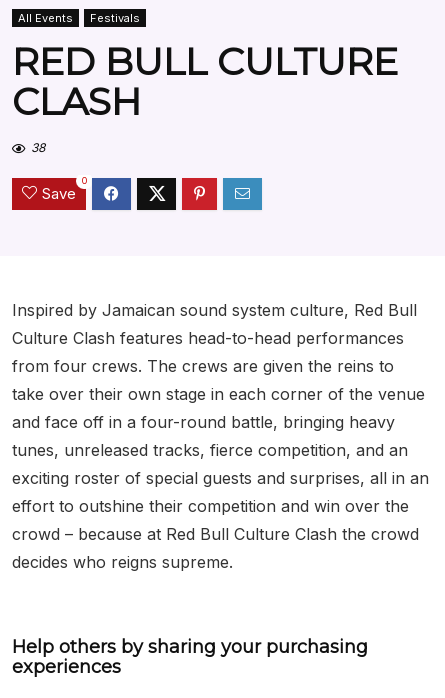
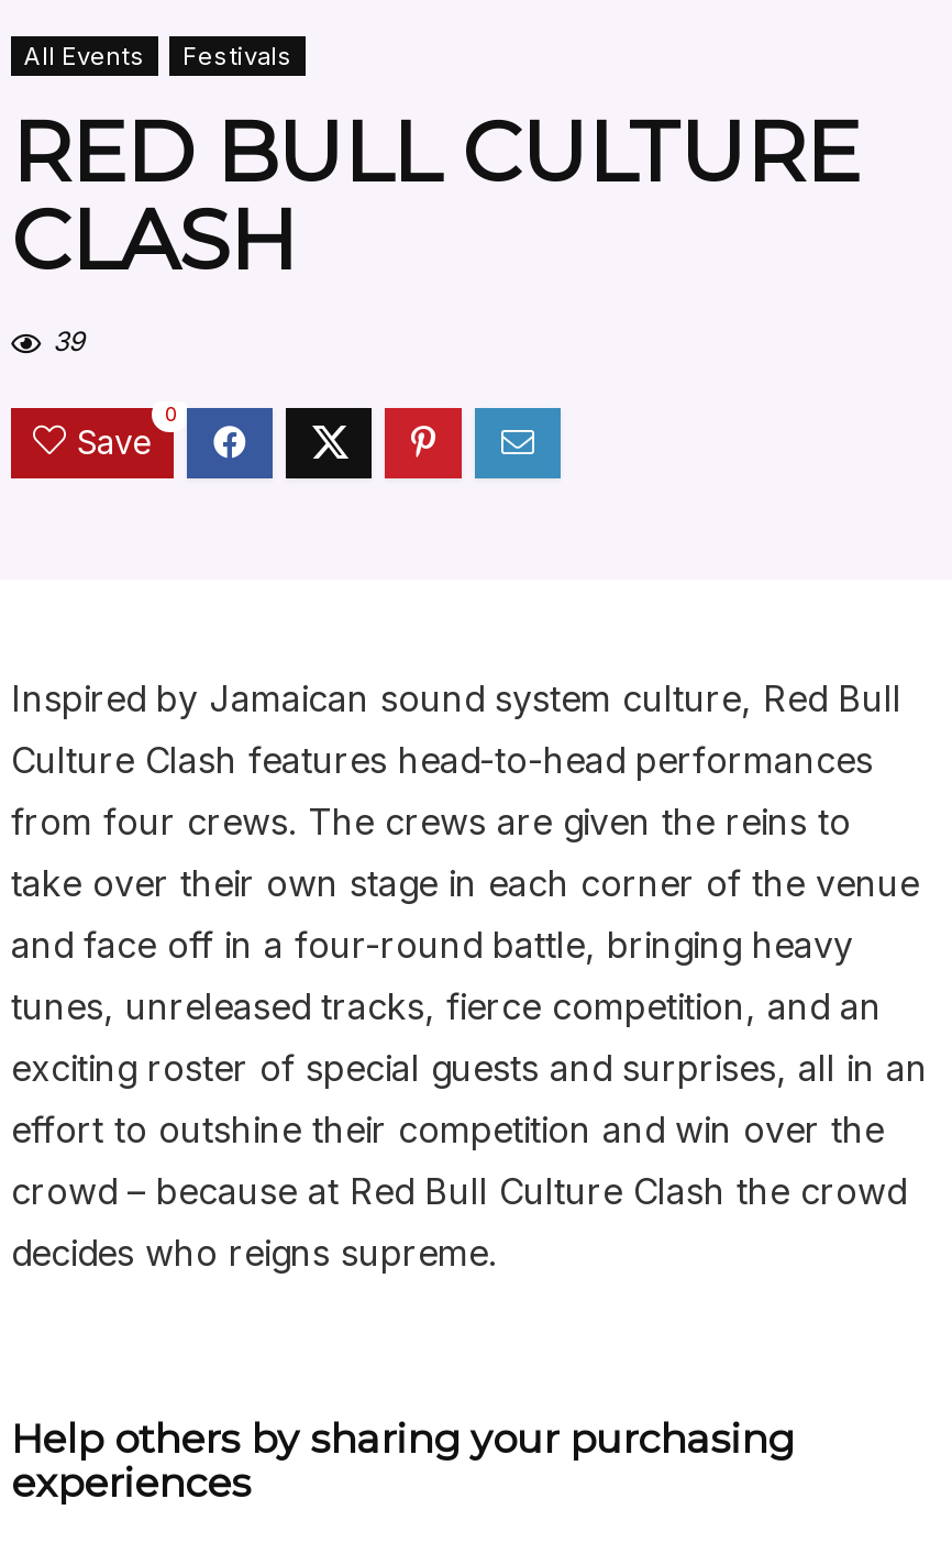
- 38
+ 39
